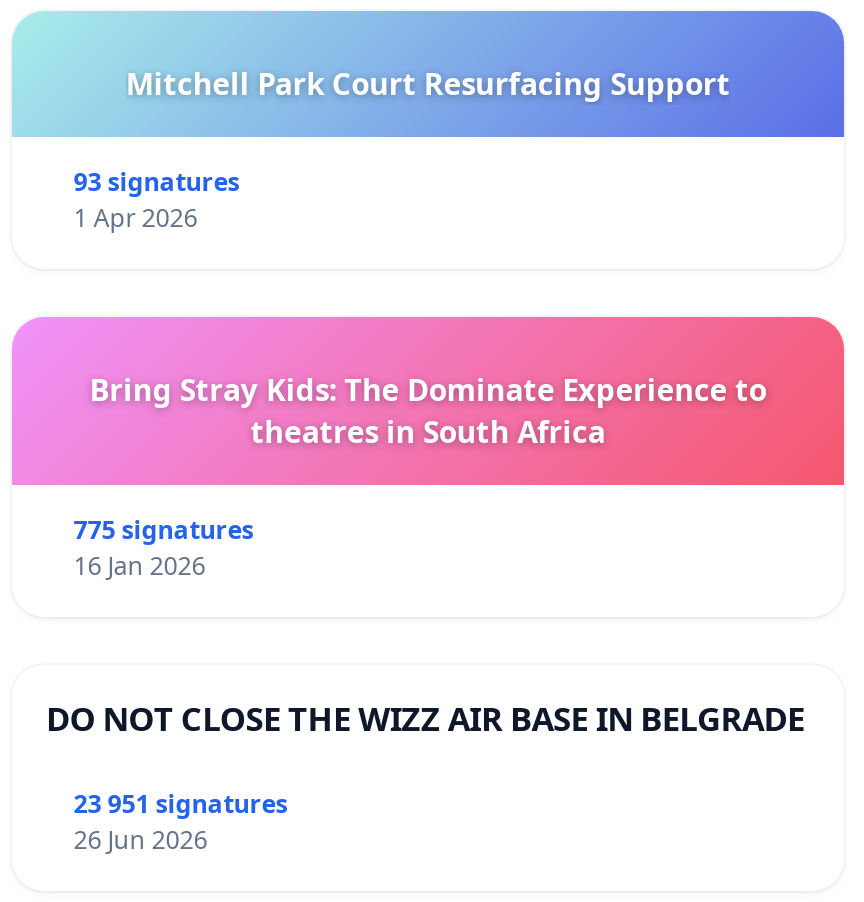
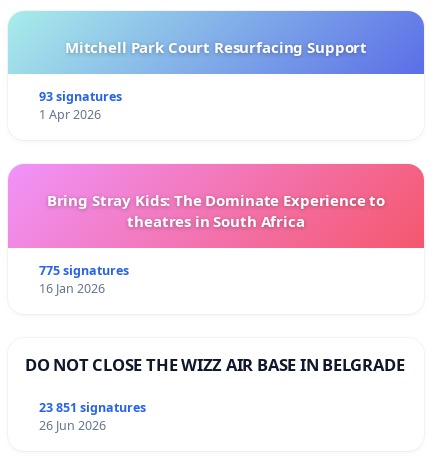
- 23 951 signatures
+ 23 851 signatures
